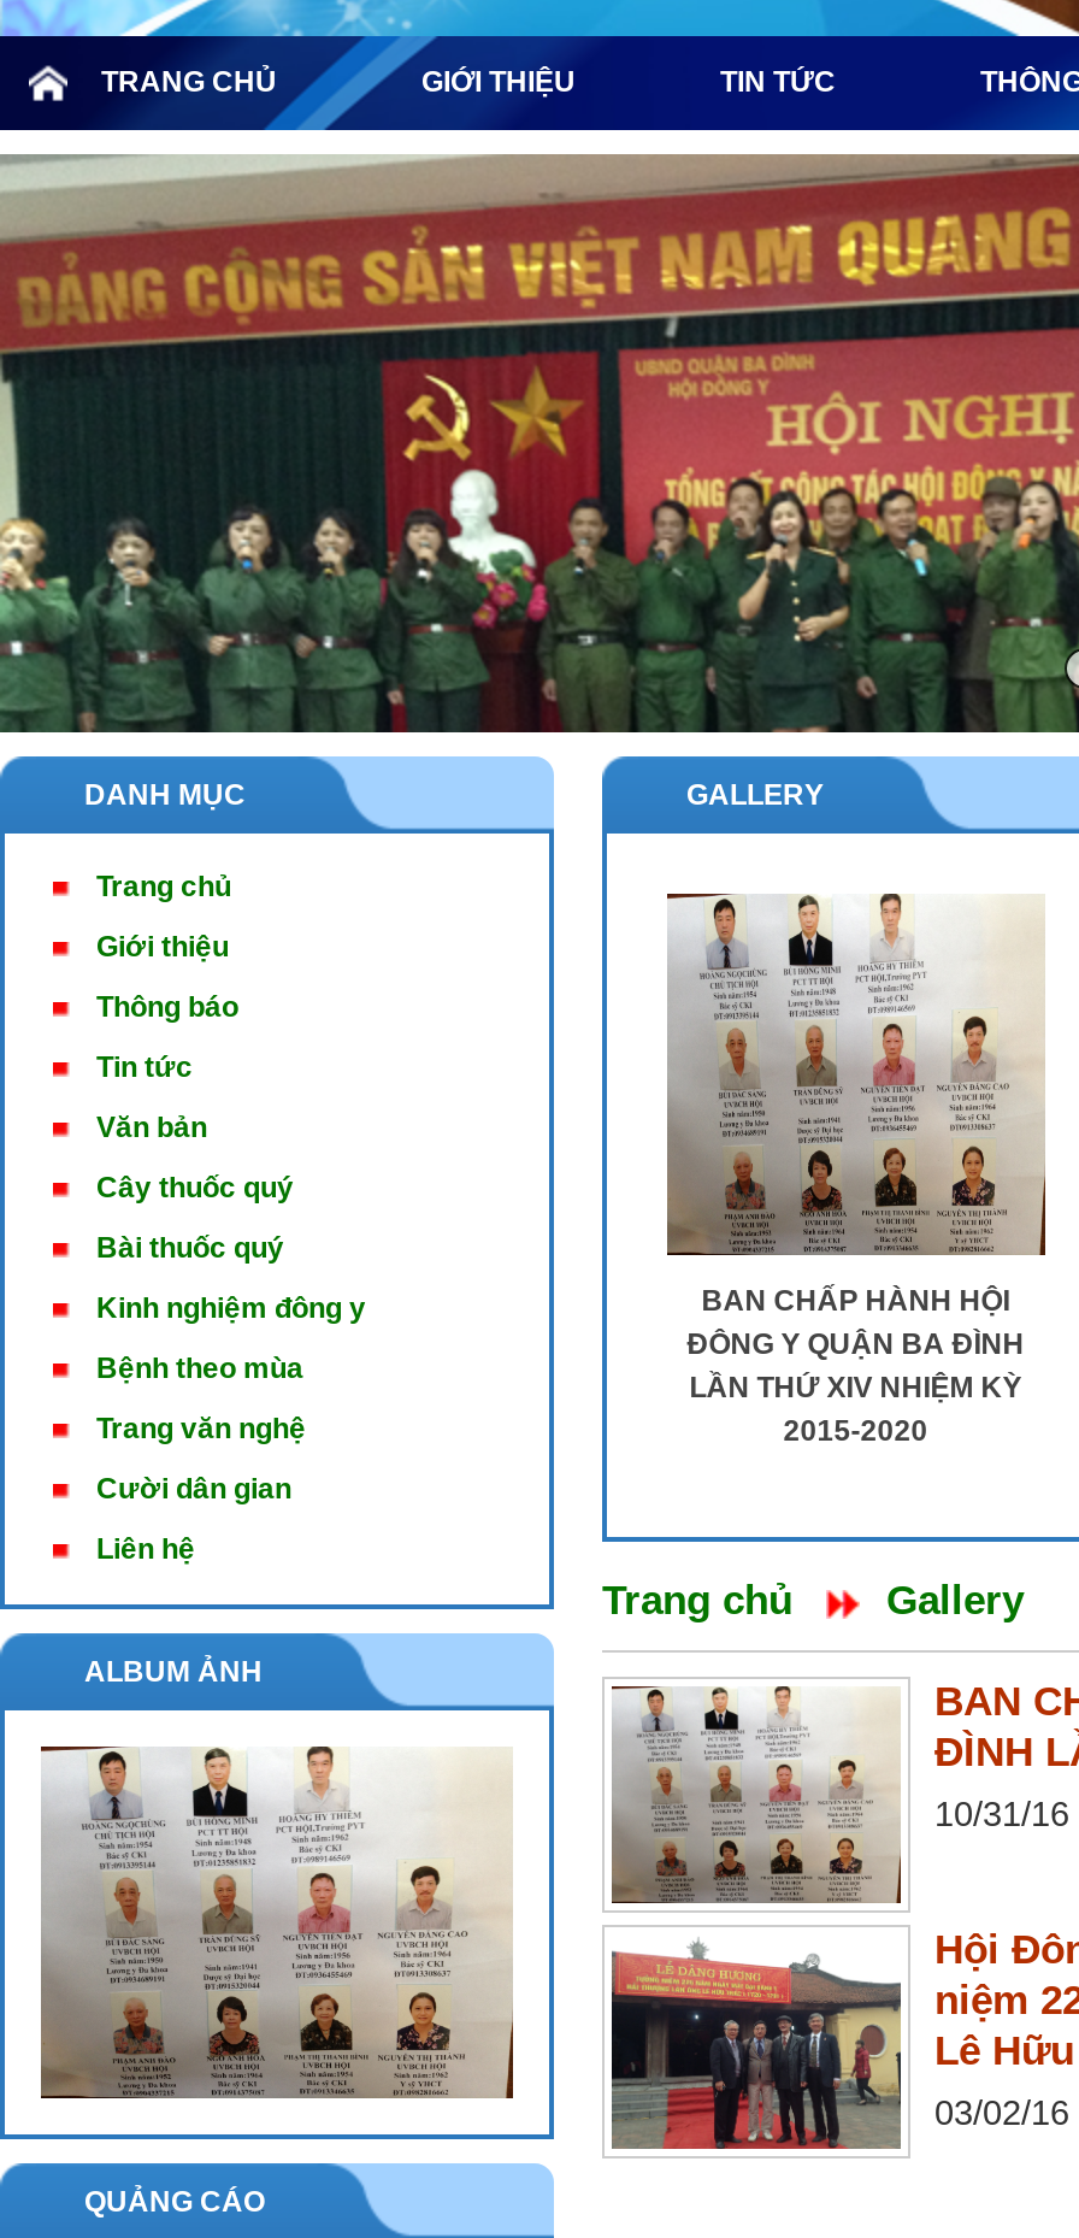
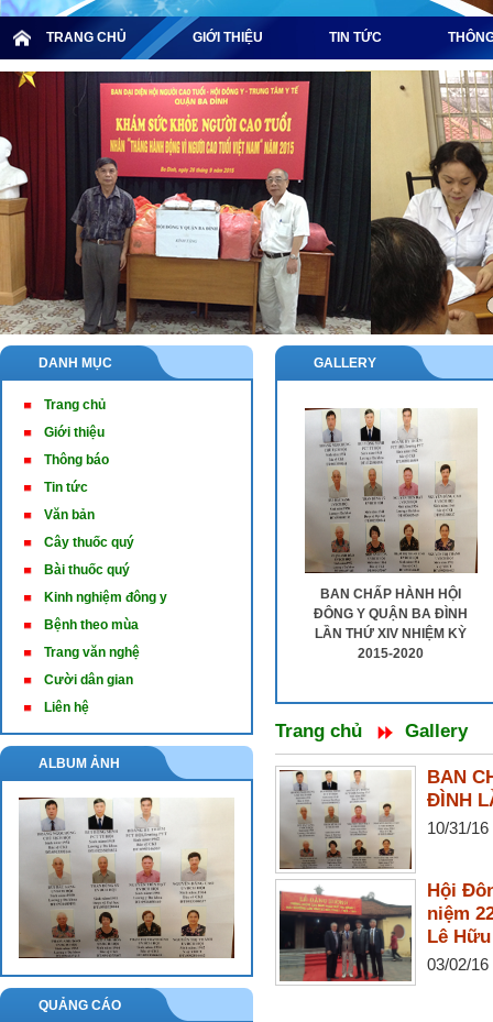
- [image]
+ [image]
